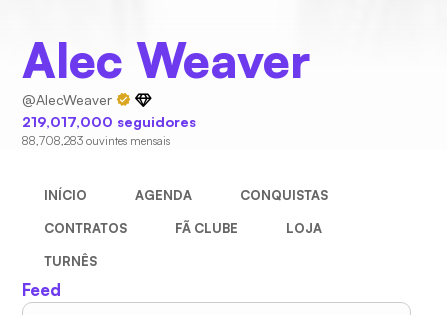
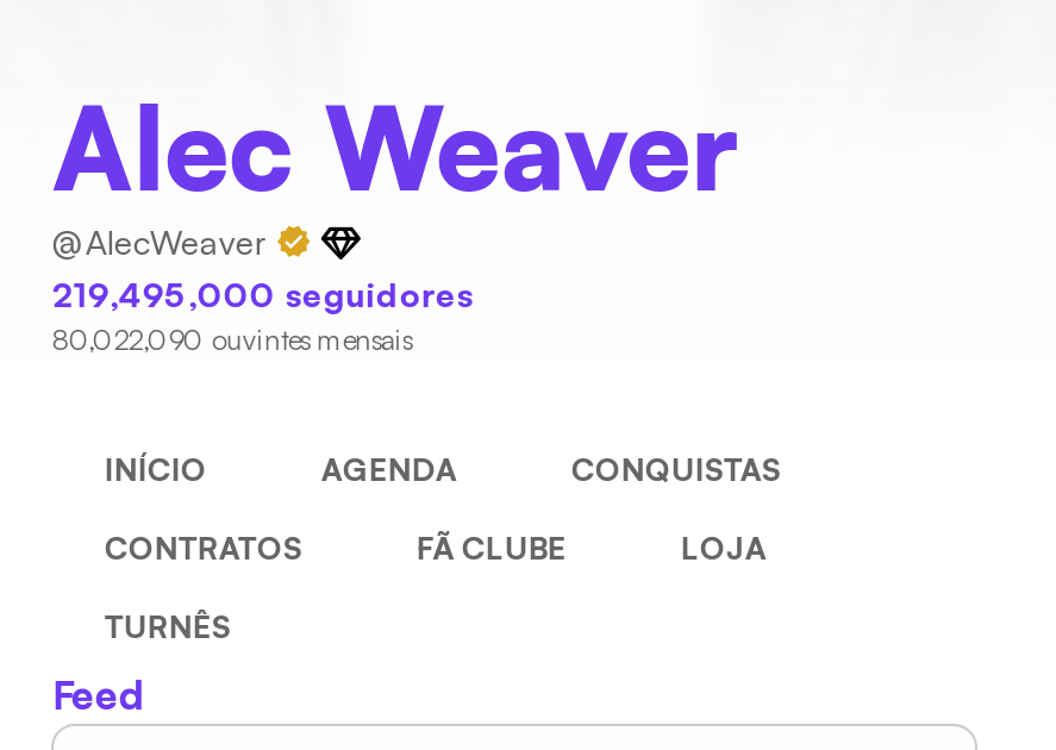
- 219,017,000 seguidores
+ 219,495,000 seguidores

- 88,708,283 ouvintes mensais
+ 80,022,090 ouvintes mensais
